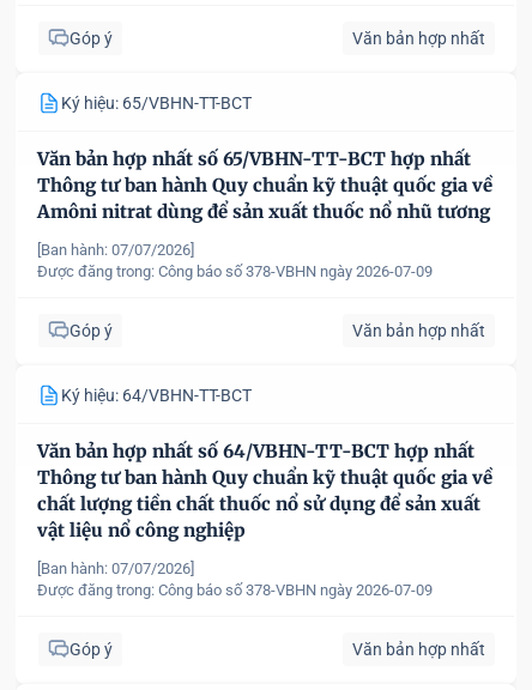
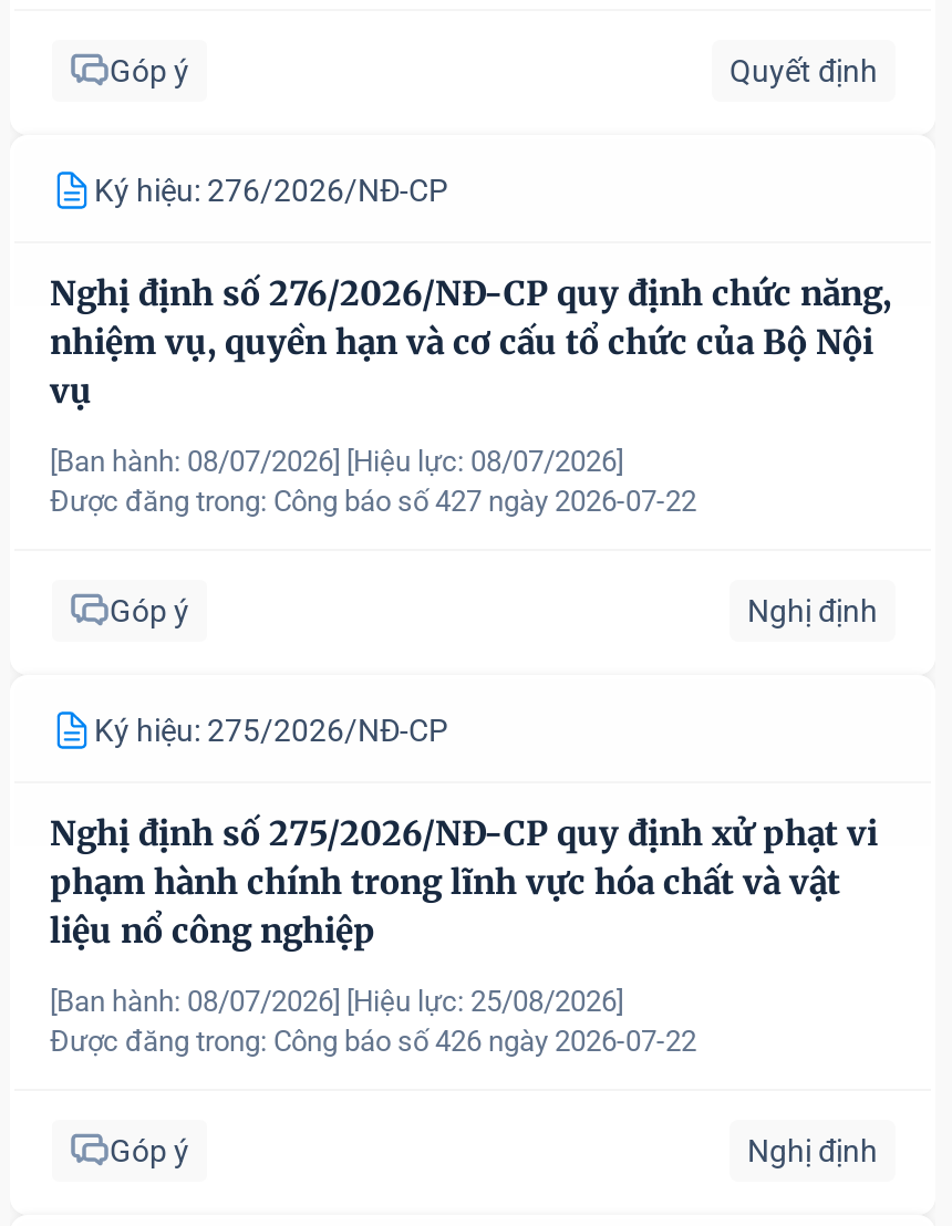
- Văn bản hợp nhất
+ Quyết định

- Ký hiệu: 65/VBHN-TT-BCT
+ Ký hiệu: 276/2026/NĐ-CP

- Văn bản hợp nhất số 65/VBHN-TT-BCT hợp nhất
- Thông tư ban hành Quy chuẩn kỹ thuật quốc gia về
- Amôni nitrat dùng để sản xuất thuốc nổ nhũ tương
+ Nghị định số 276/2026/NĐ-CP quy định chức năng,
+ nhiệm vụ, quyền hạn và cơ cấu tổ chức của Bộ Nội
+ vụ

- [Ban hành: 07/07/2026]
- Được đăng trong: Công báo số 378-VBHN ngày 2026-07-09
+ [Ban hành: 08/07/2026] [Hiệu lực: 08/07/2026]
+ Được đăng trong: Công báo số 427 ngày 2026-07-22

- Văn bản hợp nhất
+ Nghị định

- Ký hiệu: 64/VBHN-TT-BCT
+ Ký hiệu: 275/2026/NĐ-CP

- Văn bản hợp nhất số 64/VBHN-TT-BCT hợp nhất
- Thông tư ban hành Quy chuẩn kỹ thuật quốc gia về
- chất lượng tiền chất thuốc nổ sử dụng để sản xuất
- vật liệu nổ công nghiệp
+ Nghị định số 275/2026/NĐ-CP quy định xử phạt vi
+ phạm hành chính trong lĩnh vực hóa chất và vật
+ liệu nổ công nghiệp

- [Ban hành: 07/07/2026]
- Được đăng trong: Công báo số 378-VBHN ngày 2026-07-09
+ [Ban hành: 08/07/2026] [Hiệu lực: 25/08/2026]
+ Được đăng trong: Công báo số 426 ngày 2026-07-22

- Văn bản hợp nhất
+ Nghị định
